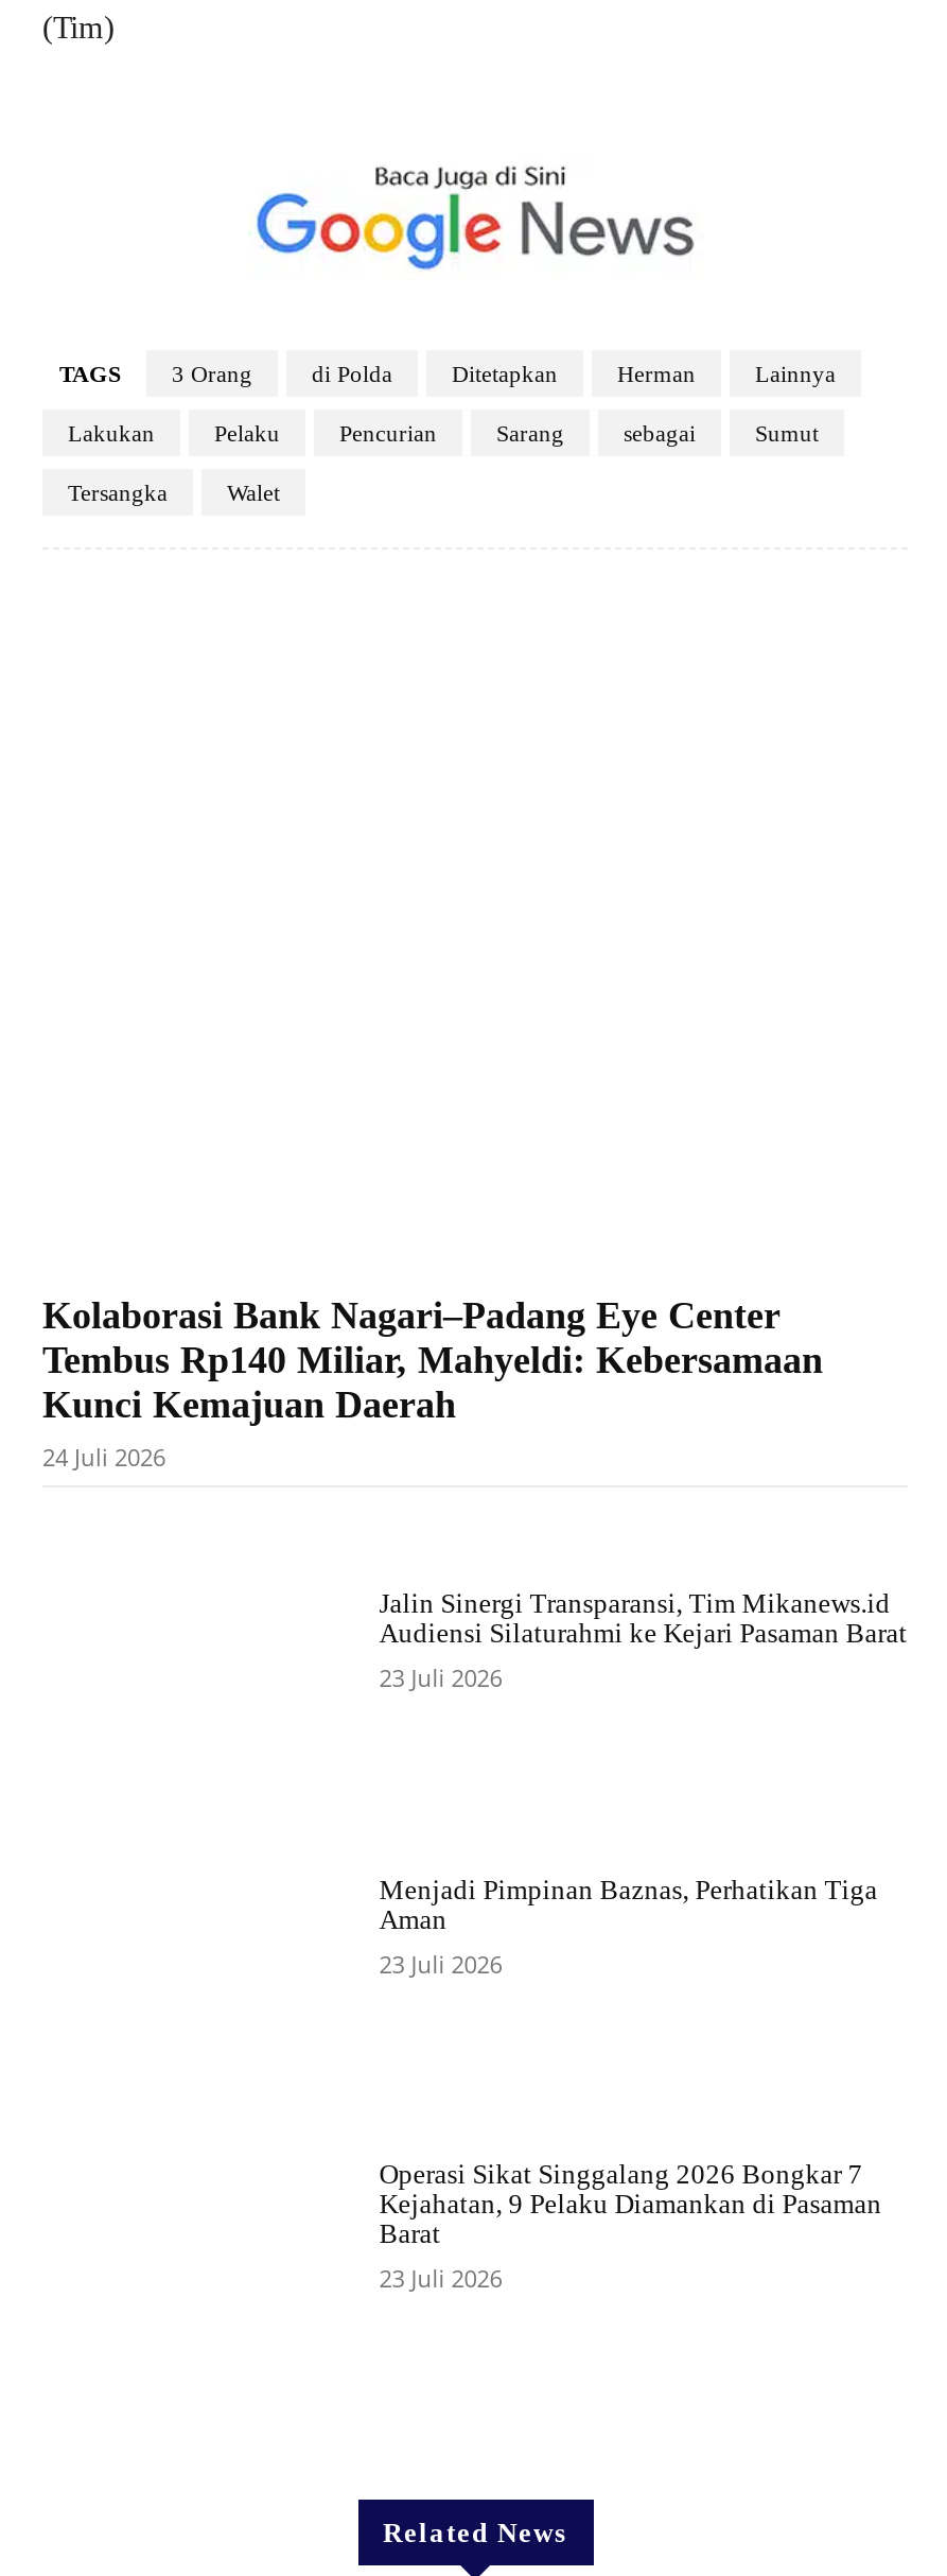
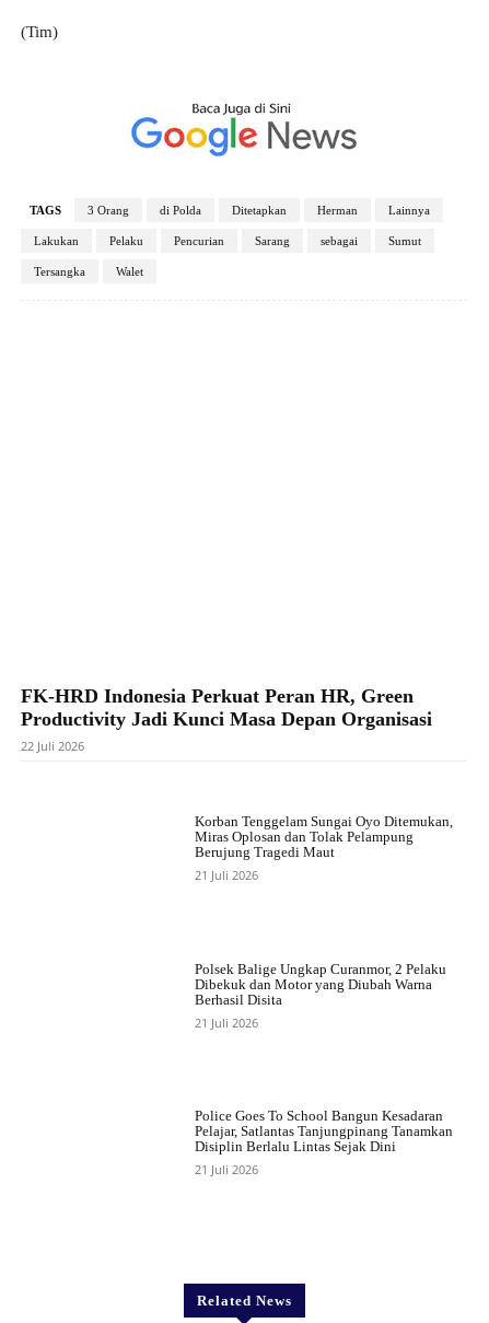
- Kolaborasi Bank Nagari–Padang Eye Center
- Tembus Rp140 Miliar, Mahyeldi: Kebersamaan
- Kunci Kemajuan Daerah
- 24 Juli 2026
+ FK-HRD Indonesia Perkuat Peran HR, Green
+ Productivity Jadi Kunci Masa Depan Organisasi
+ 22 Juli 2026

- Jalin Sinergi Transparansi, Tim Mikanews.id
- Audiensi Silaturahmi ke Kejari Pasaman Barat
- 23 Juli 2026
+ Korban Tenggelam Sungai Oyo Ditemukan,
+ Miras Oplosan dan Tolak Pelampung
+ Berujung Tragedi Maut
+ 21 Juli 2026

- Menjadi Pimpinan Baznas, Perhatikan Tiga
- Aman
- 23 Juli 2026
+ Polsek Balige Ungkap Curanmor, 2 Pelaku
+ Dibekuk dan Motor yang Diubah Warna
+ Berhasil Disita
+ 21 Juli 2026

- Operasi Sikat Singgalang 2026 Bongkar 7
- Kejahatan, 9 Pelaku Diamankan di Pasaman
- Barat
- 23 Juli 2026
+ Police Goes To School Bangun Kesadaran
+ Pelajar, Satlantas Tanjungpinang Tanamkan
+ Disiplin Berlalu Lintas Sejak Dini
+ 21 Juli 2026
